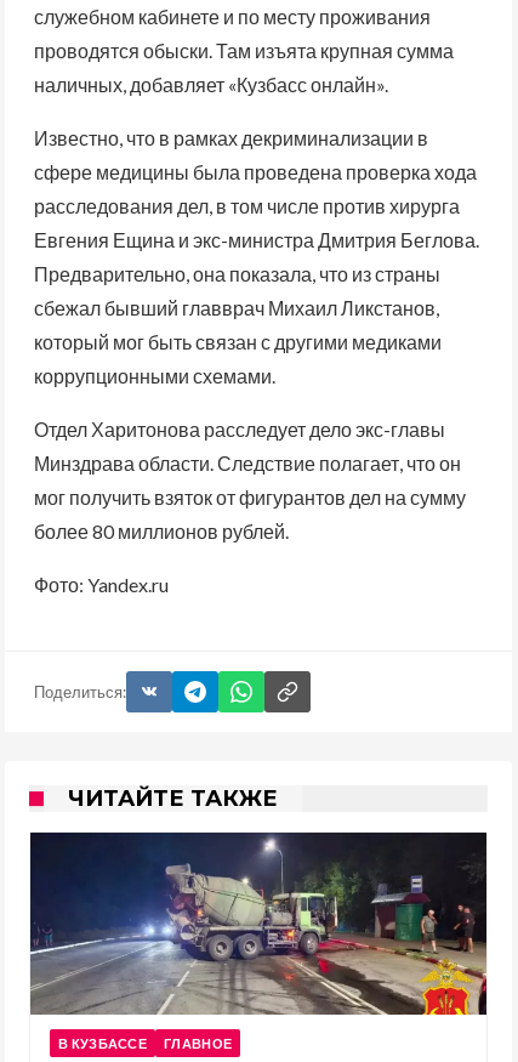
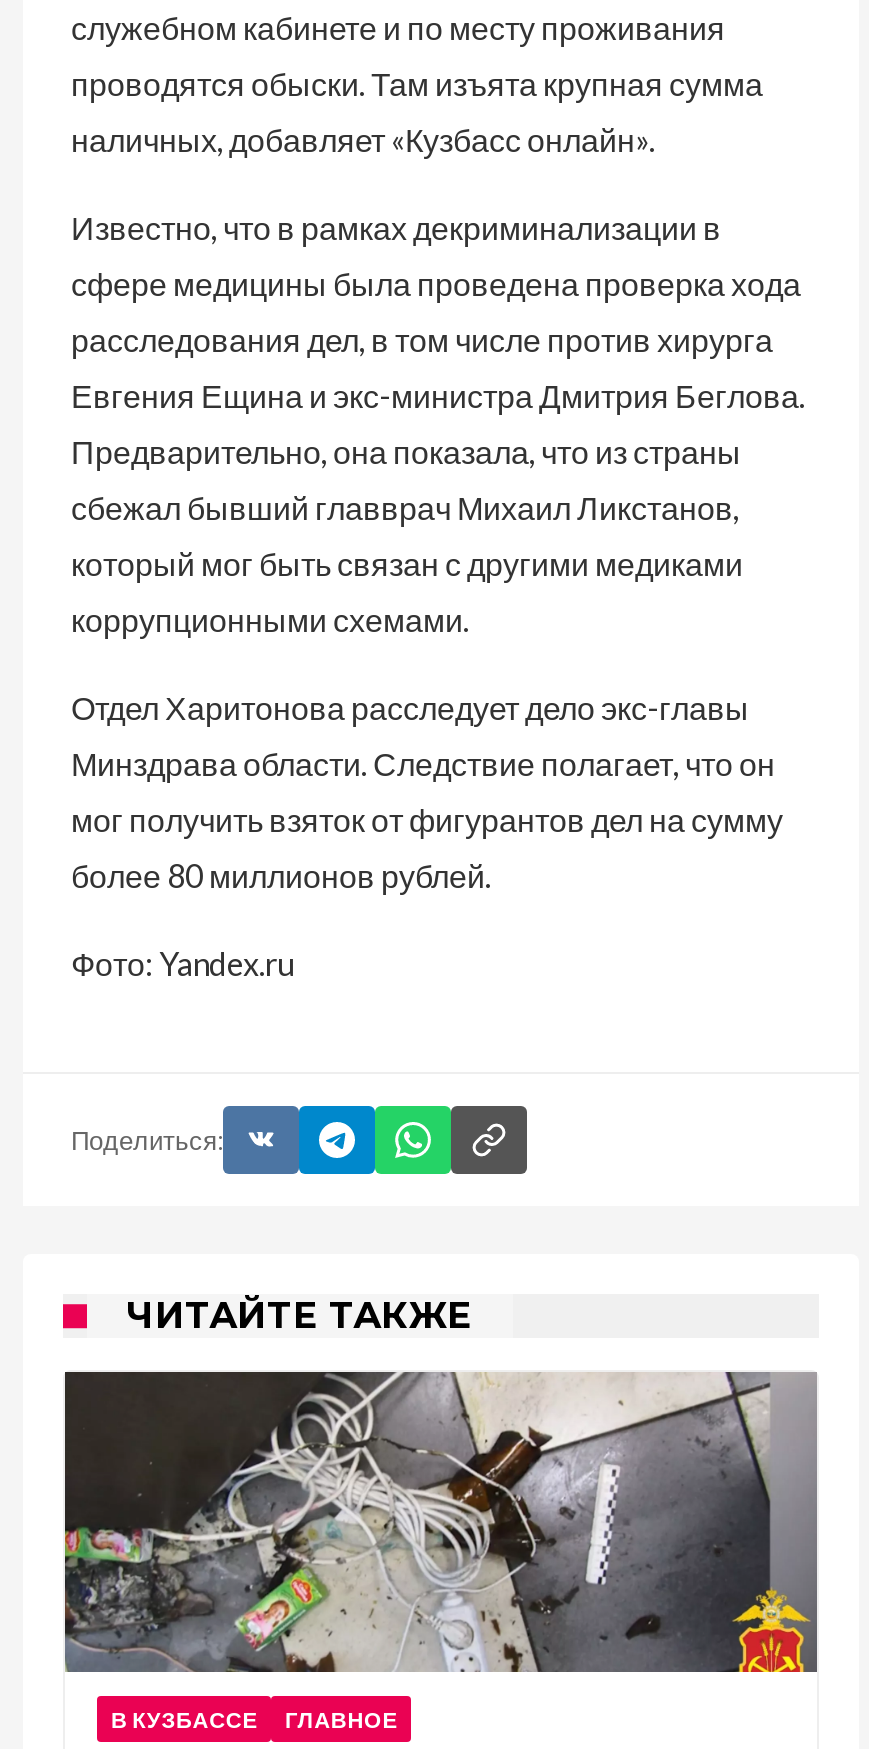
- [image]
+ [image]
